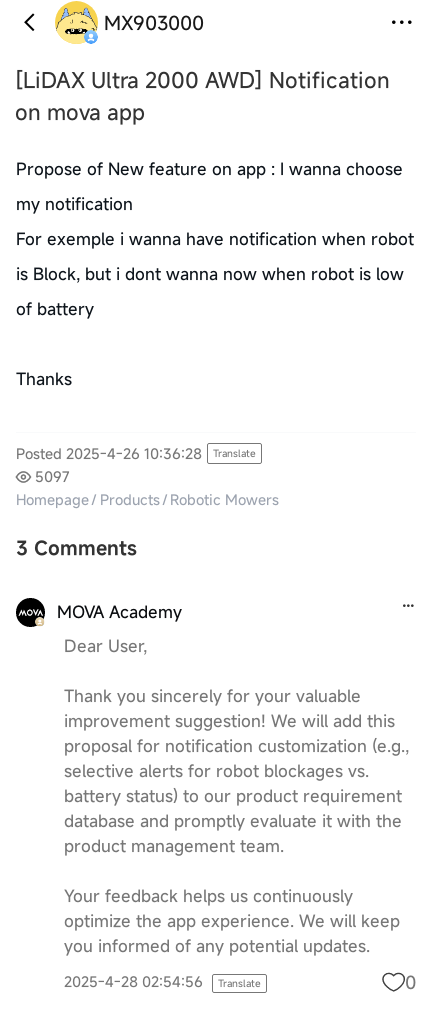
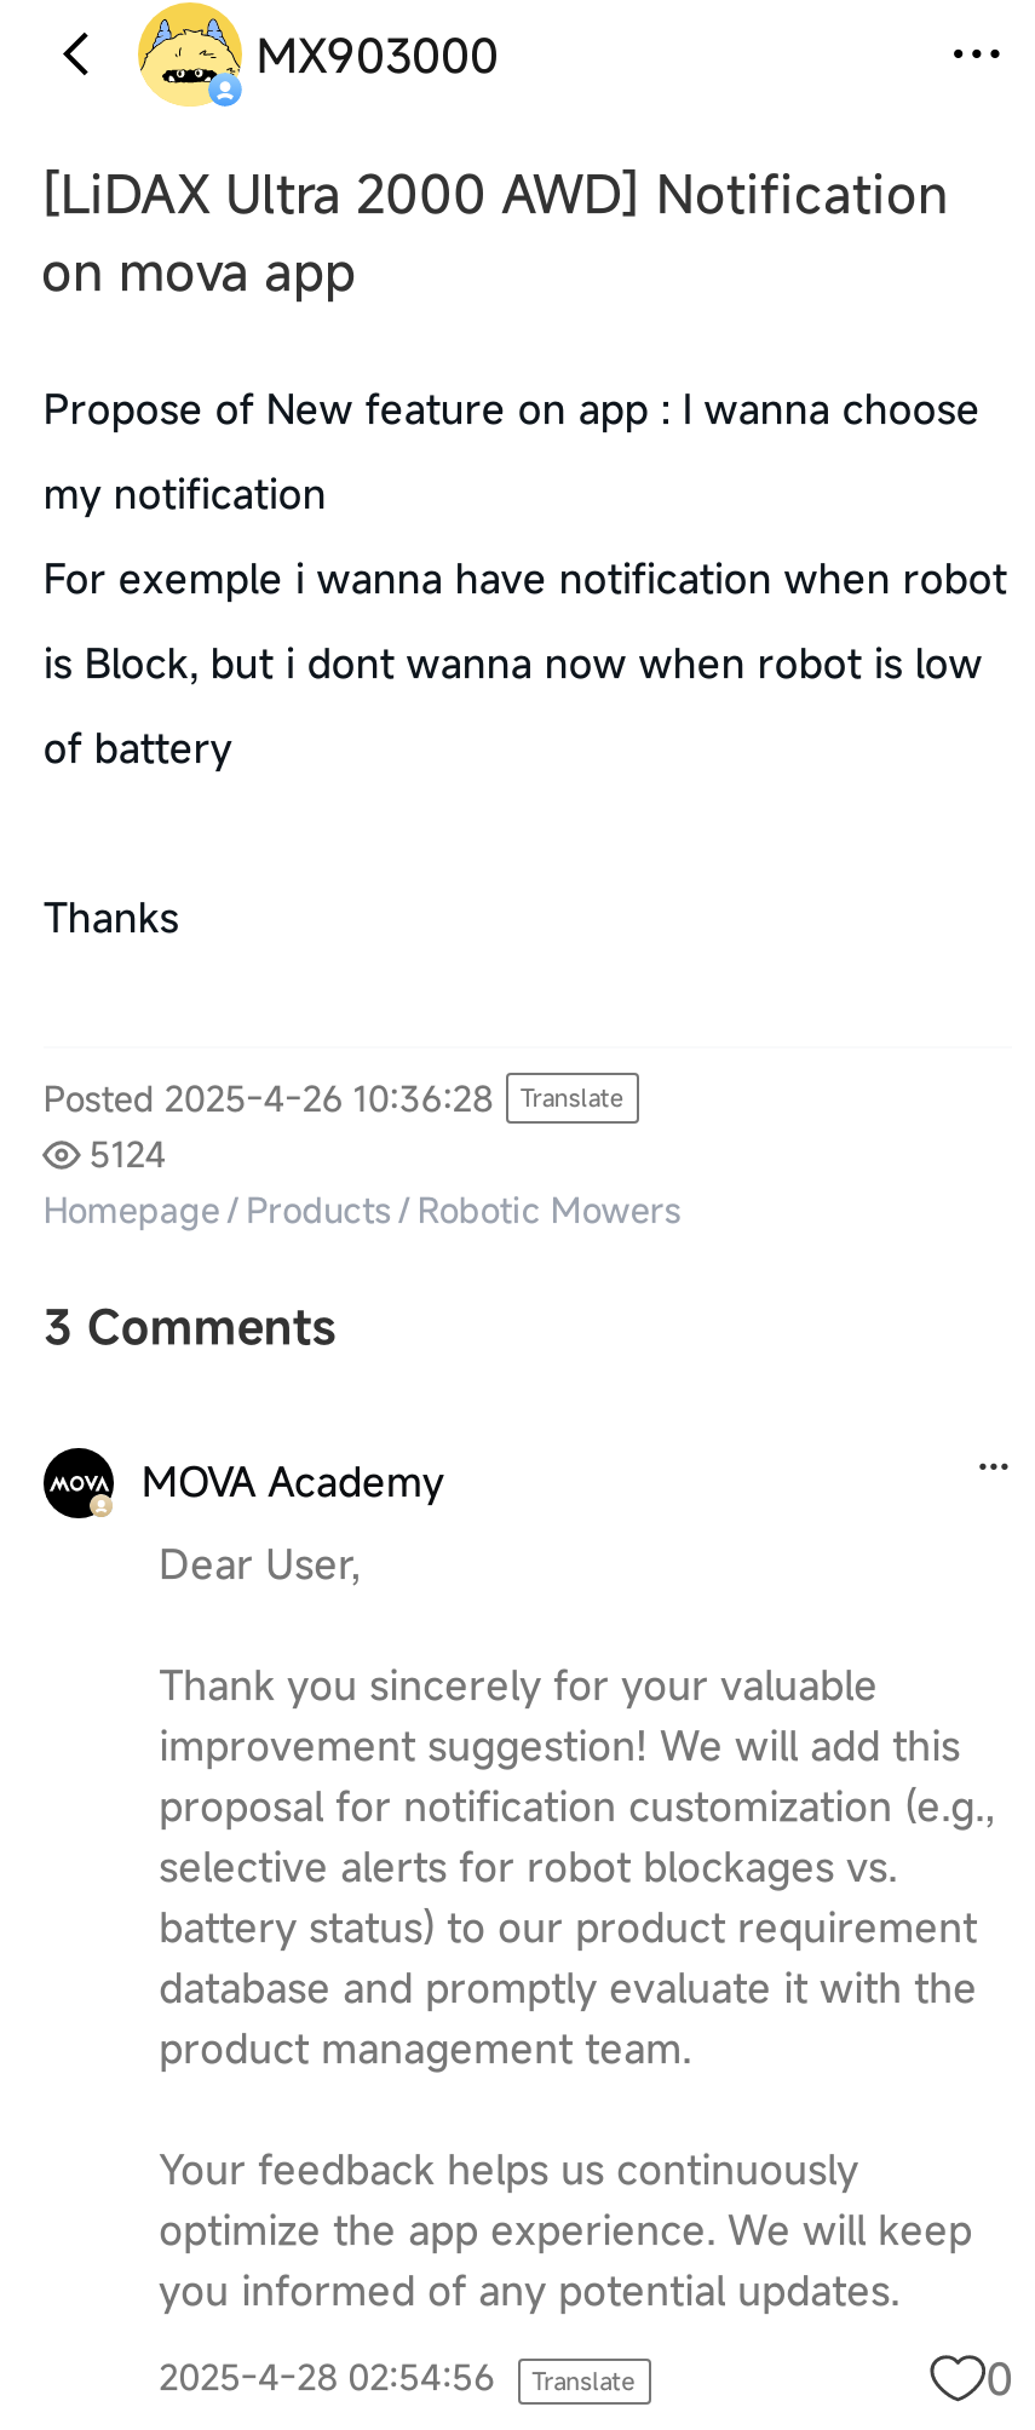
- 5097
+ 5124
